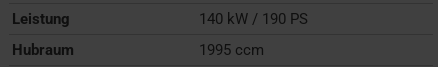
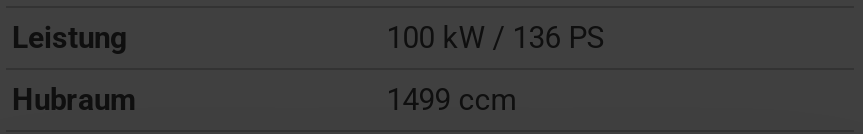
- 140 kW / 190 PS
+ 100 kW / 136 PS

- 1995 ccm
+ 1499 ccm
